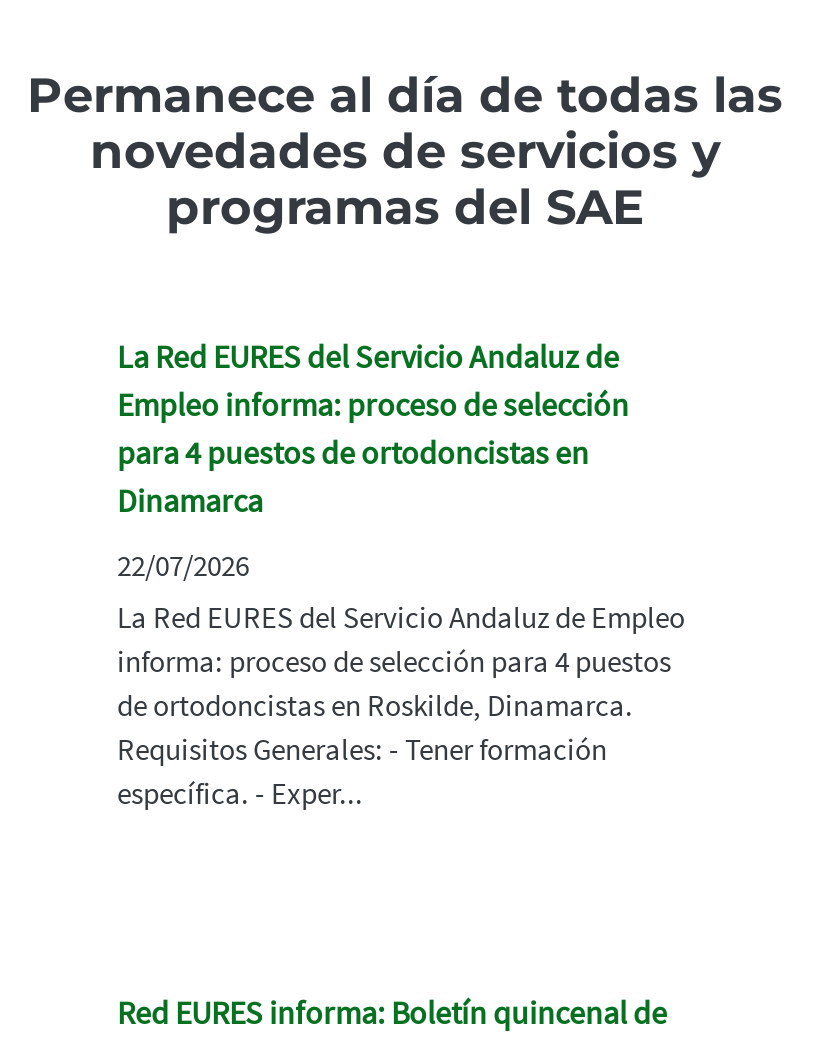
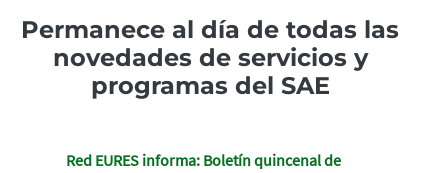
- La Red EURES del Servicio Andaluz de
- Empleo informa: proceso de selección
- para 4 puestos de ortodoncistas en
- Dinamarca
- 22/07/2026
- La Red EURES del Servicio Andaluz de Empleo
- informa: proceso de selección para 4 puestos
- de ortodoncistas en Roskilde, Dinamarca.
- Requisitos Generales: - Tener formación
- específica. - Exper...
